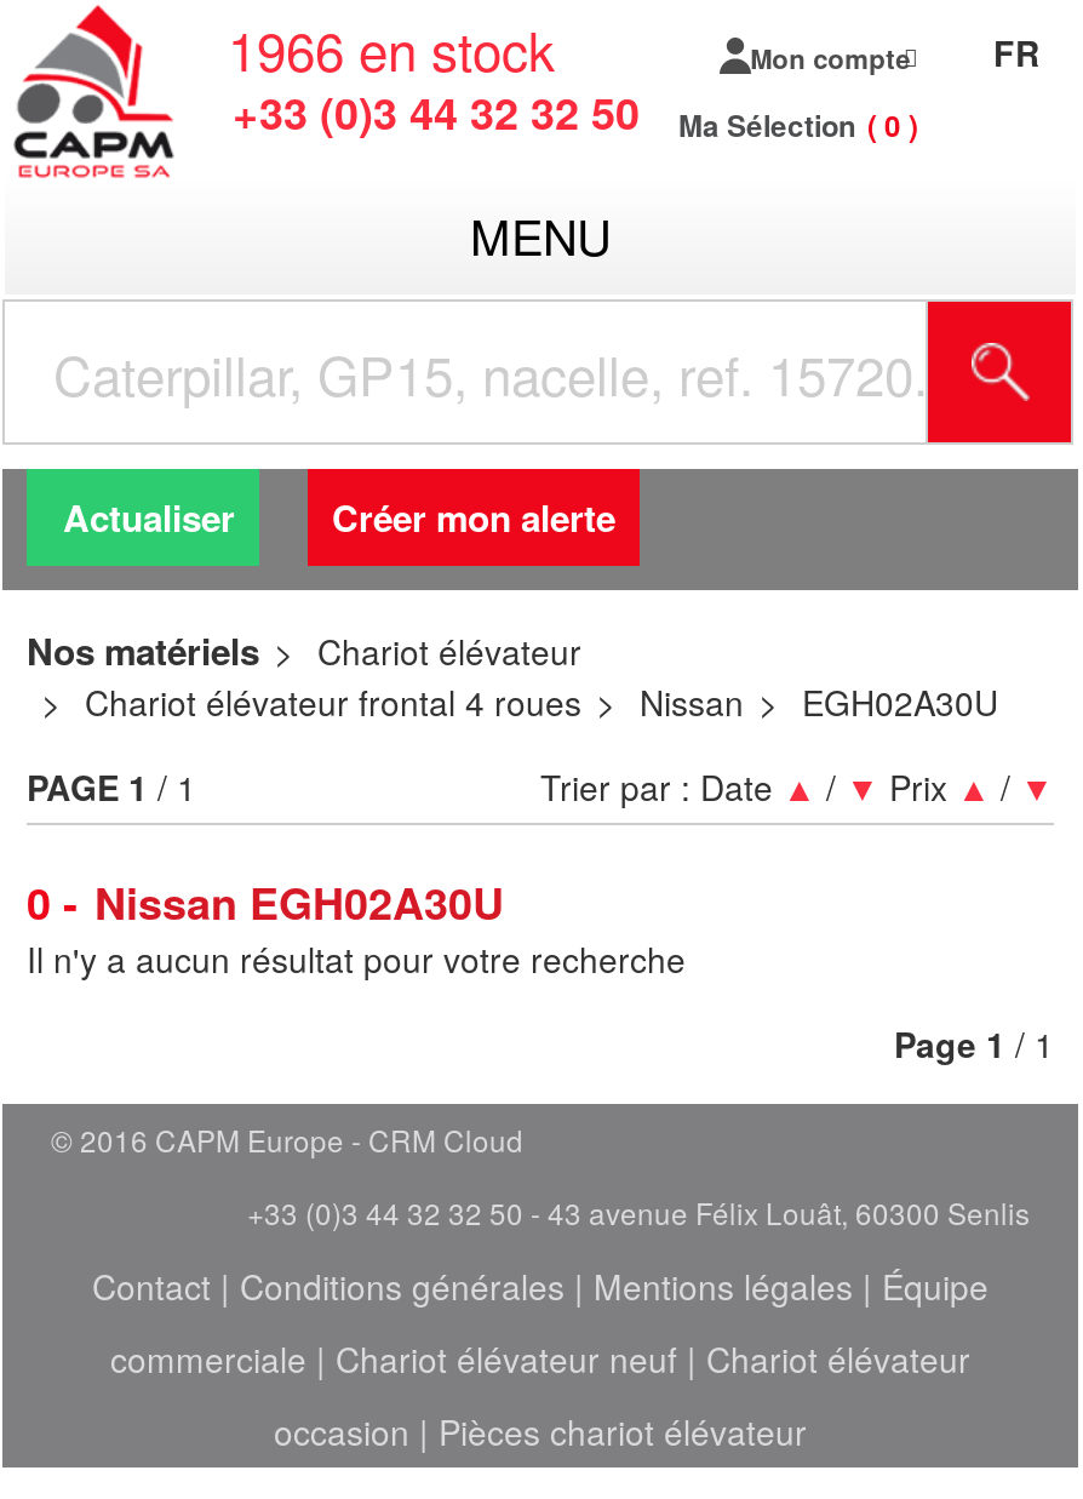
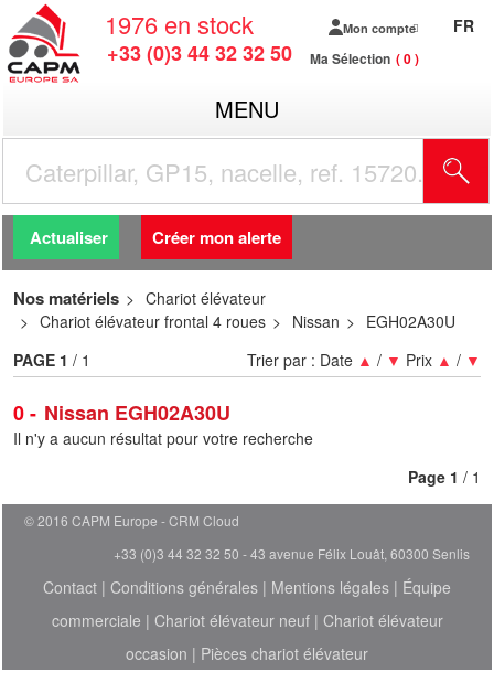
- 1966 en stock
+ 1976 en stock
